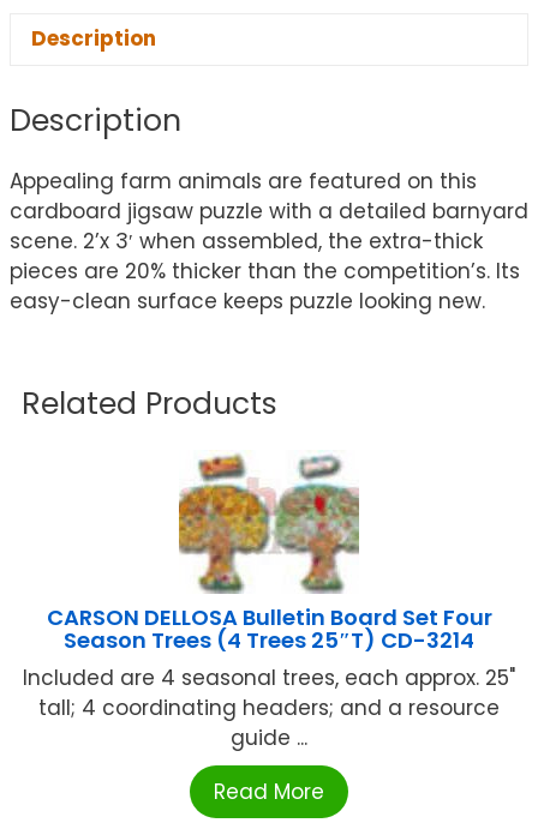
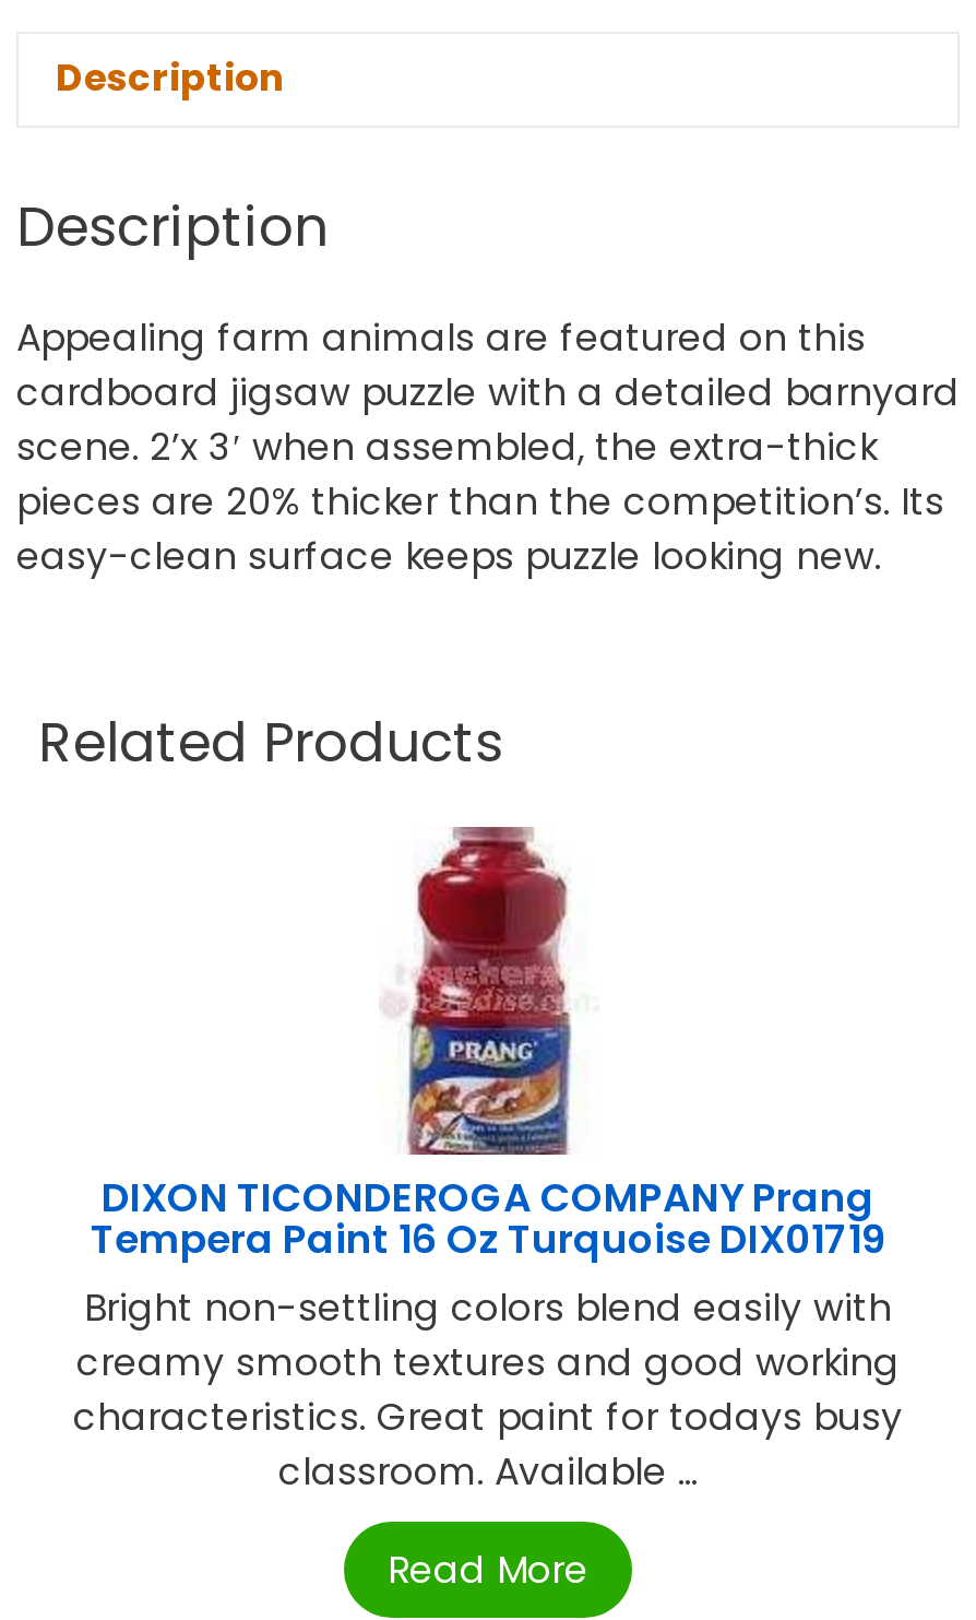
- [image]
- CARSON DELLOSA Bulletin Board Set Four
- Season Trees (4 Trees 25″T) CD-3214
- Included are 4 seasonal trees, each approx. 25"
- tall; 4 coordinating headers; and a resource
- guide ...
+ [image]
+ DIXON TICONDEROGA COMPANY Prang
+ Tempera Paint 16 Oz Turquoise DIX01719
+ Bright non-settling colors blend easily with
+ creamy smooth textures and good working
+ characteristics. Great paint for todays busy
+ classroom. Available ...
